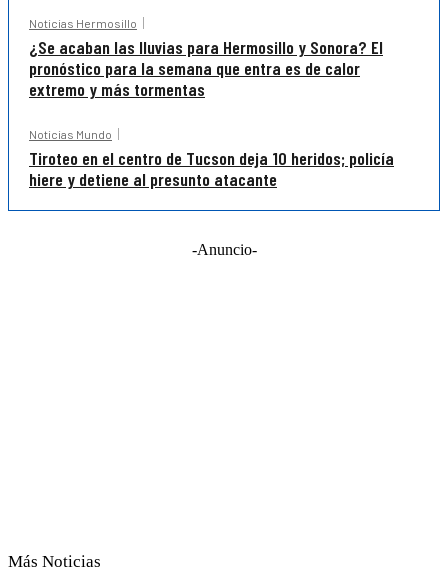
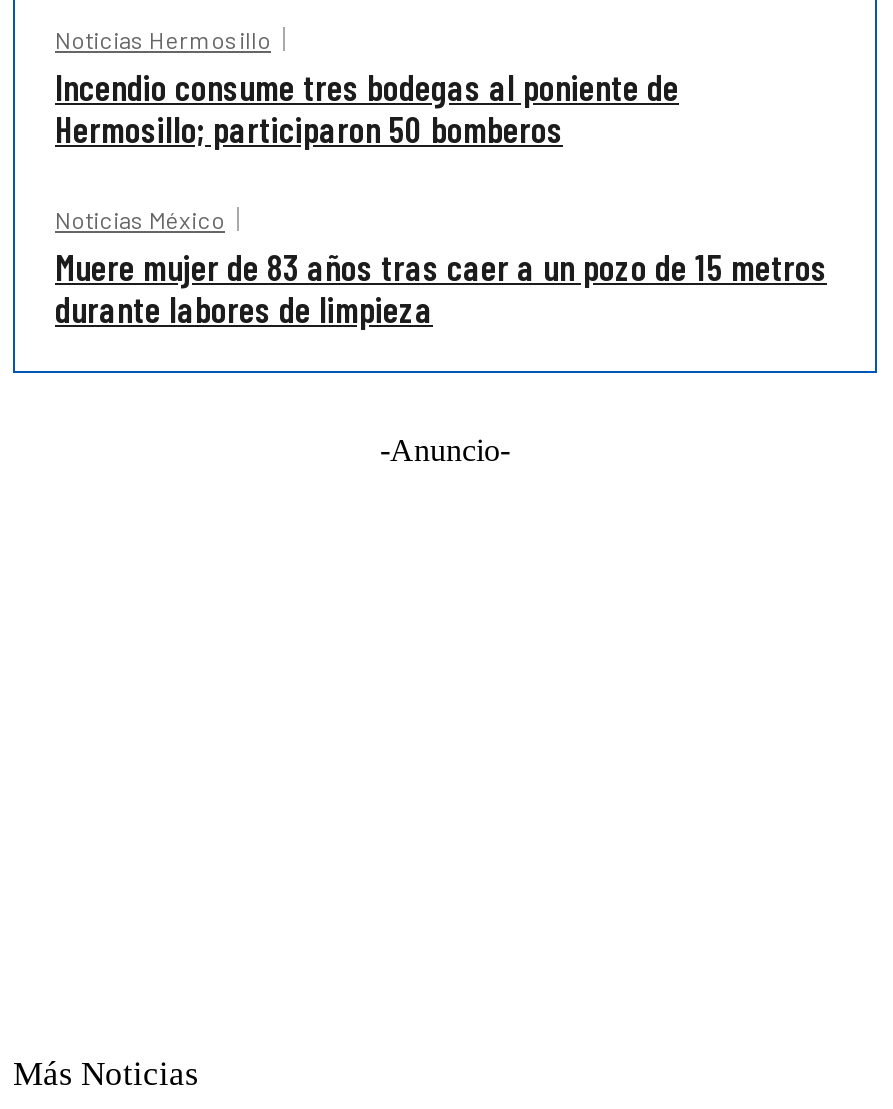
- ¿Se acaban las lluvias para Hermosillo y Sonora? El
- pronóstico para la semana que entra es de calor
- extremo y más tormentas
+ Incendio consume tres bodegas al poniente de
+ Hermosillo; participaron 50 bomberos

- Noticias Mundo
- Tiroteo en el centro de Tucson deja 10 heridos; policía
- hiere y detiene al presunto atacante
+ Noticias México
+ Muere mujer de 83 años tras caer a un pozo de 15 metros
+ durante labores de limpieza
